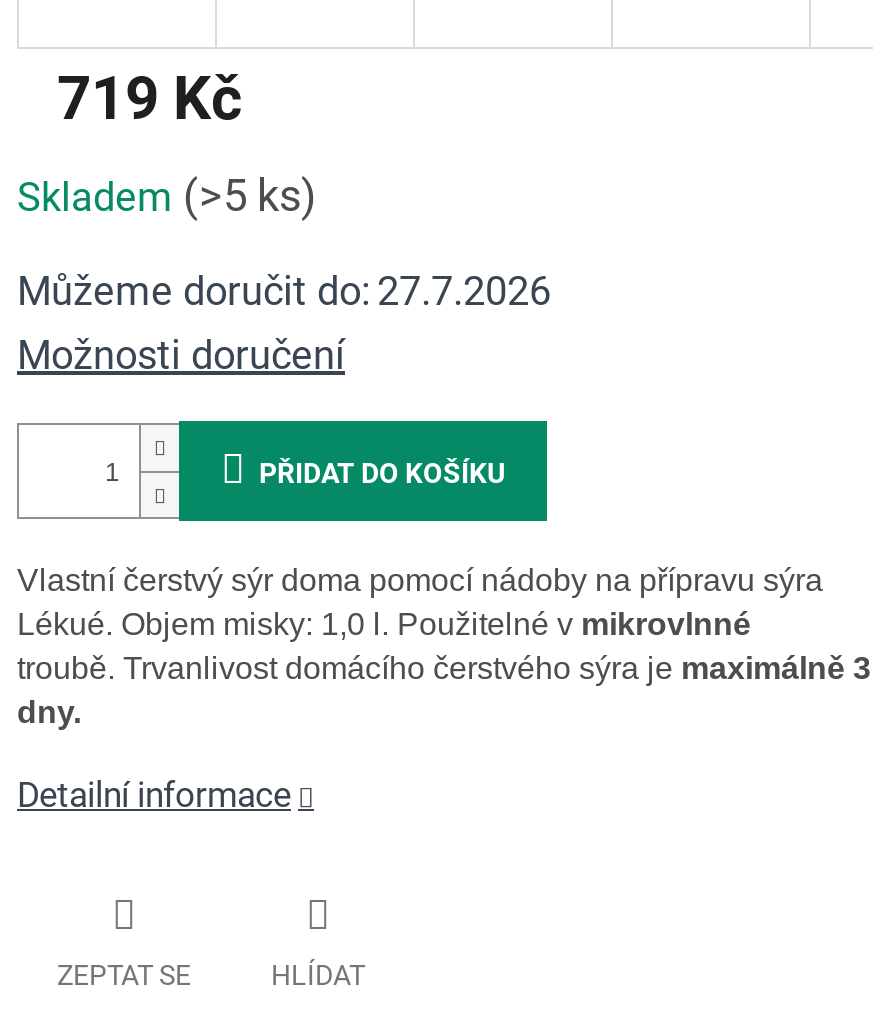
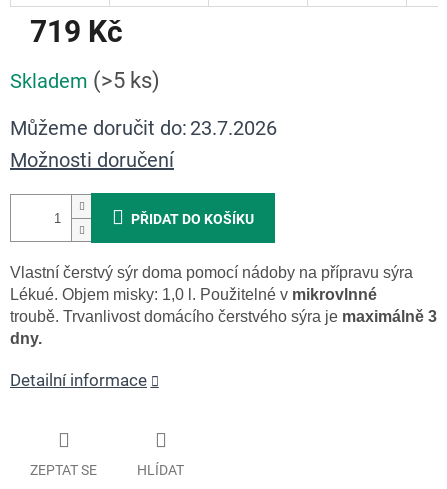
- Můžeme doručit do: 27.7.2026
+ Můžeme doručit do: 23.7.2026
